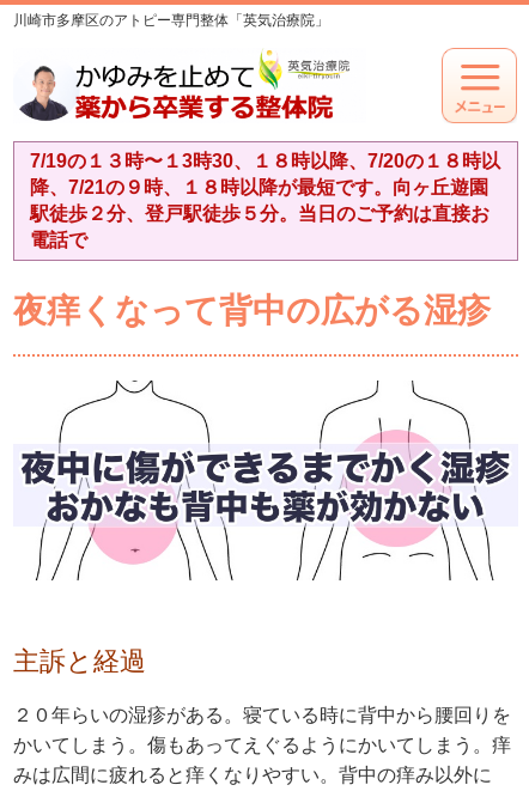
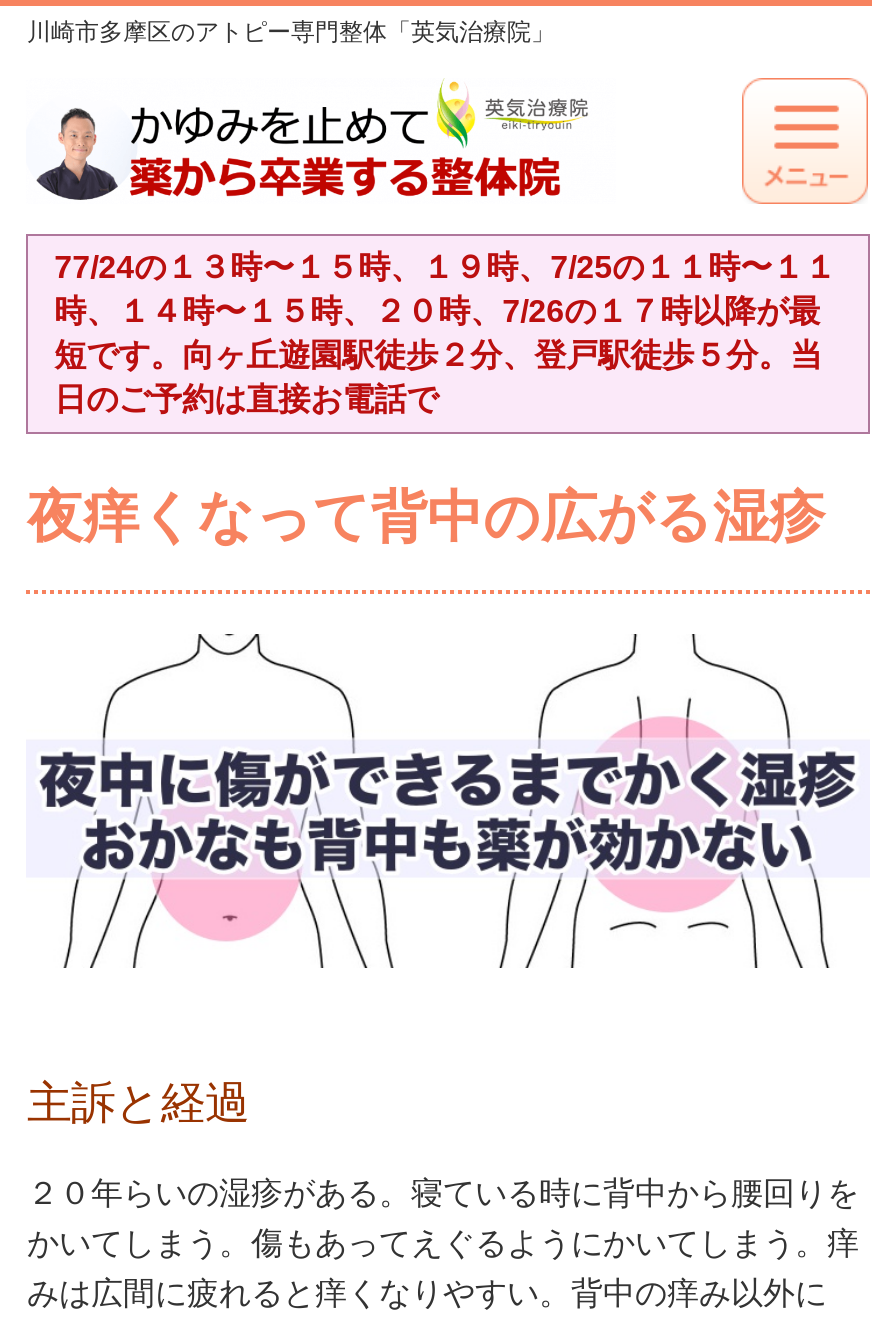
- 7/19の１３時〜１3時30、１８時以降、7/20の１８時以
- 降、7/21の９時、１８時以降が最短です。向ヶ丘遊園
- 駅徒歩２分、登戸駅徒歩５分。当日のご予約は直接お
- 電話で
+ 77/24の１３時〜１５時、１９時、7/25の１１時〜１１
+ 時、１４時〜１５時、２０時、7/26の１７時以降が最
+ 短です。向ヶ丘遊園駅徒歩２分、登戸駅徒歩５分。当
+ 日のご予約は直接お電話で
